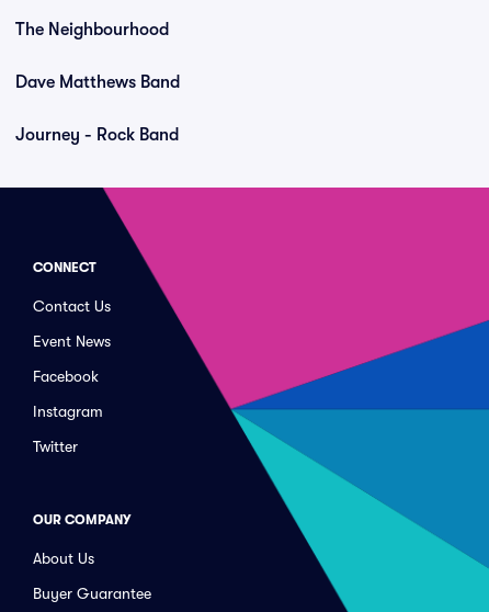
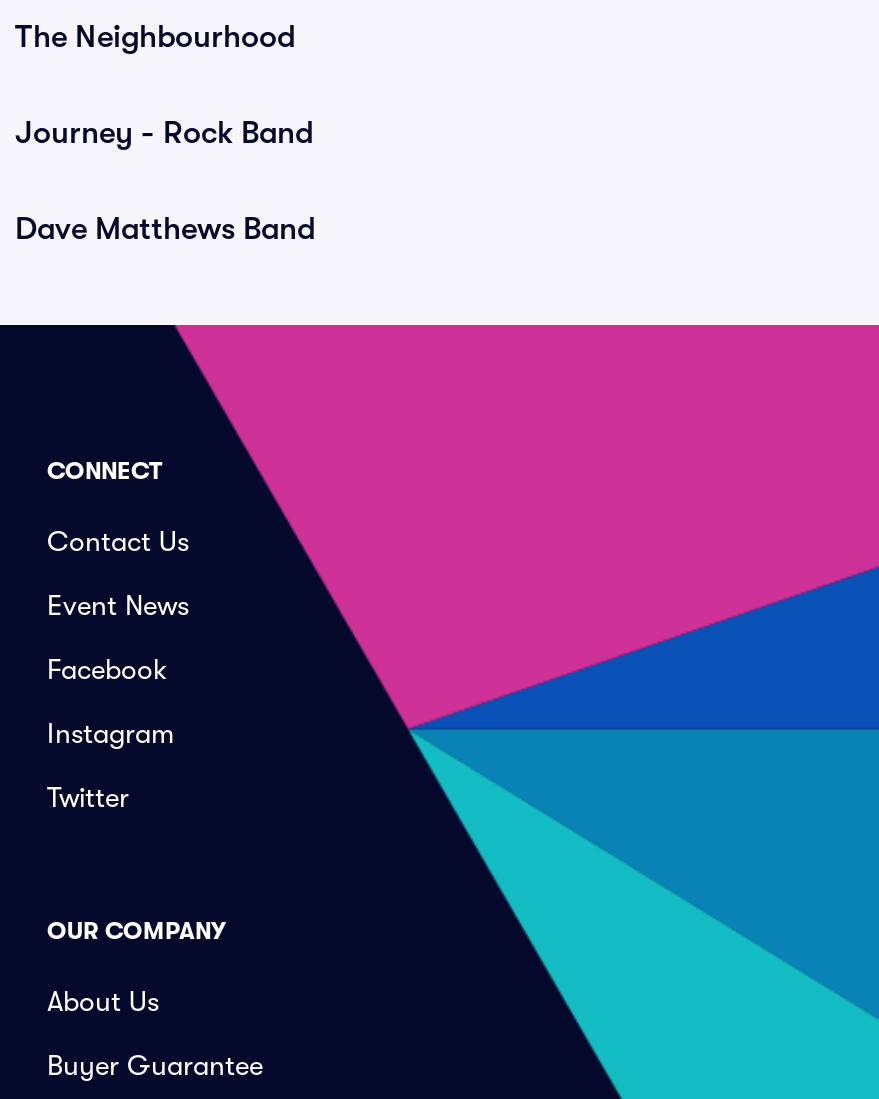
moved down: Dave Matthews Band

moved up: Journey - Rock Band
